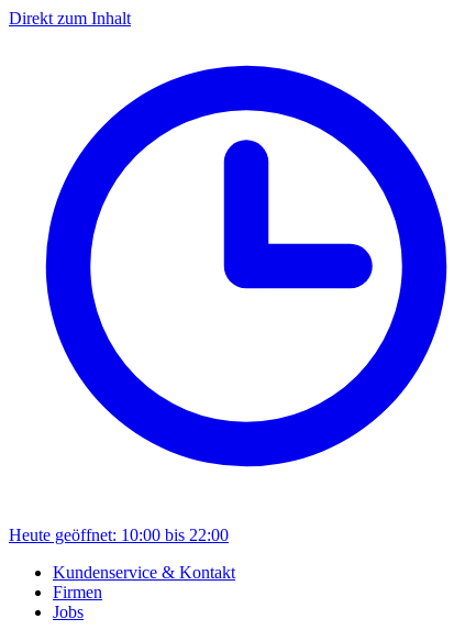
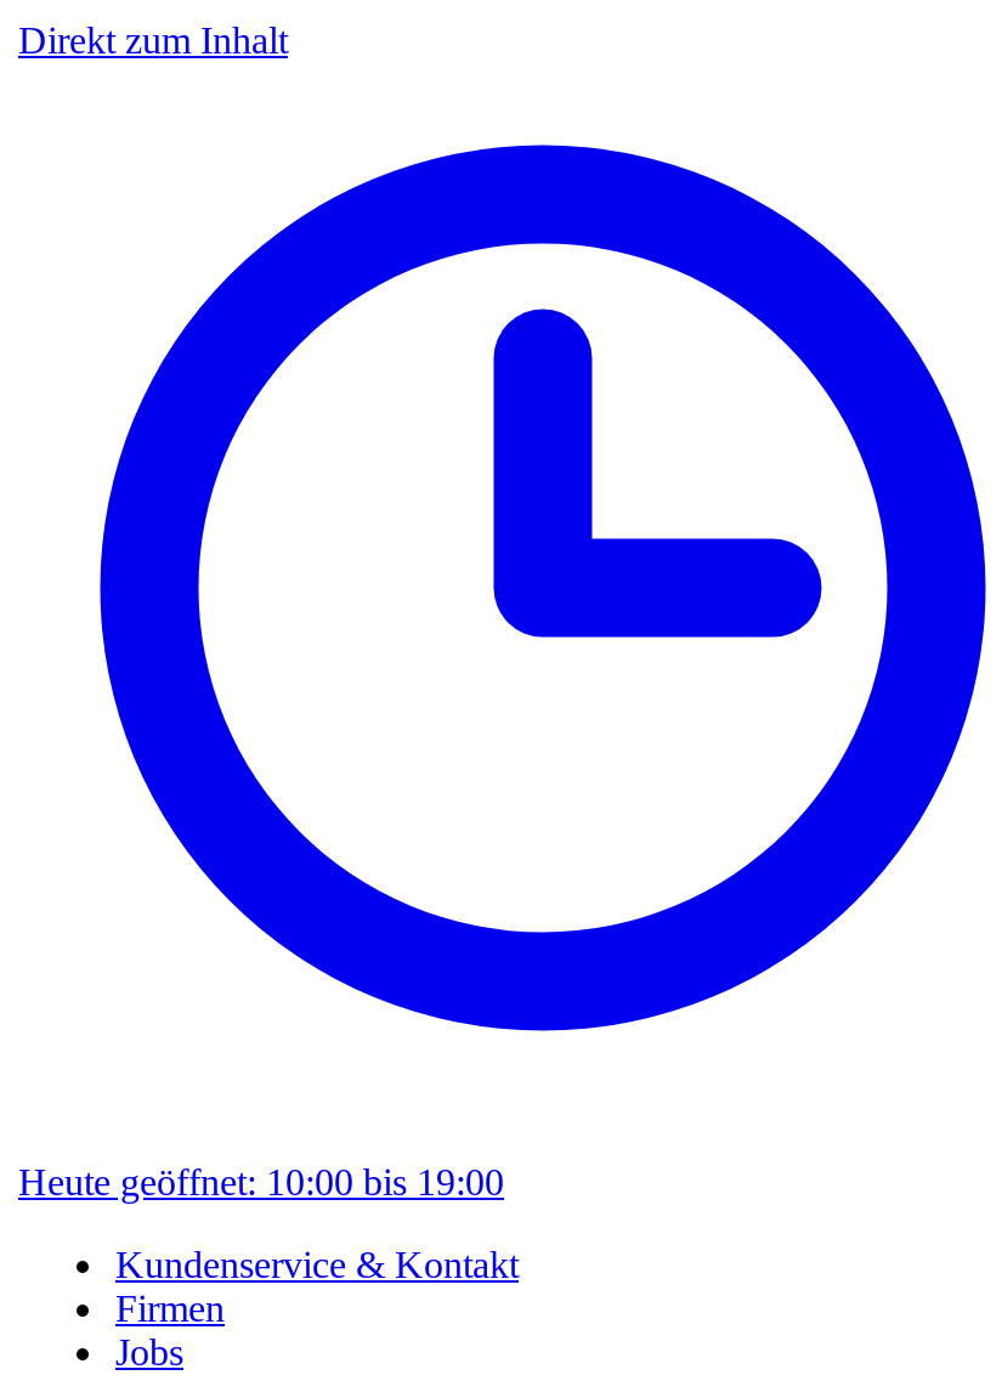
- Heute geöffnet: 10:00 bis 22:00
+ Heute geöffnet: 10:00 bis 19:00
